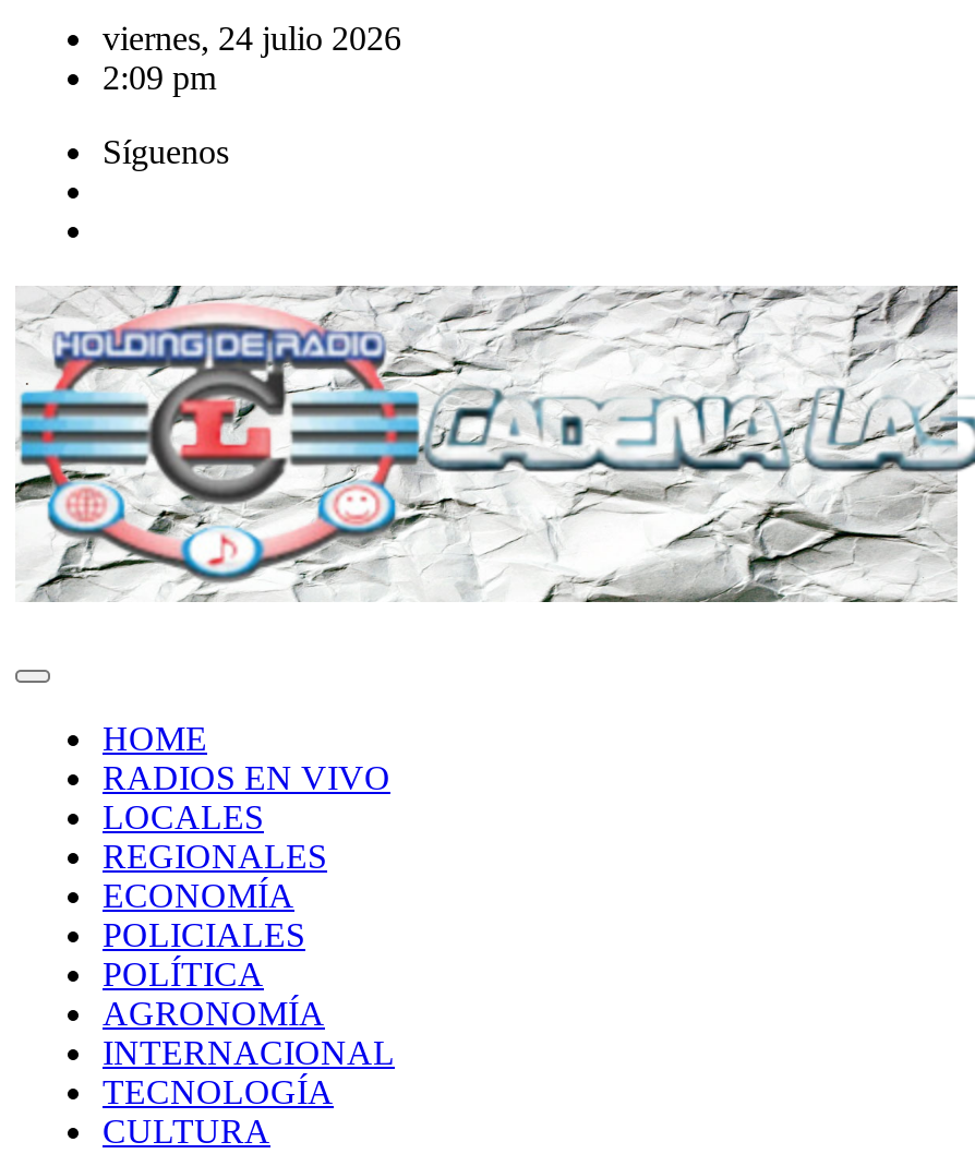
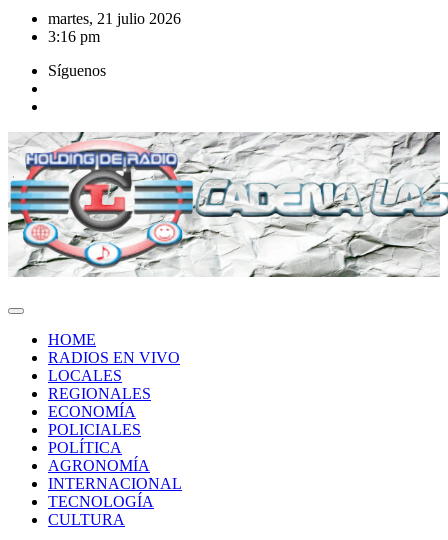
- viernes, 24 julio 2026
+ martes, 21 julio 2026

- 2:09 pm
+ 3:16 pm
